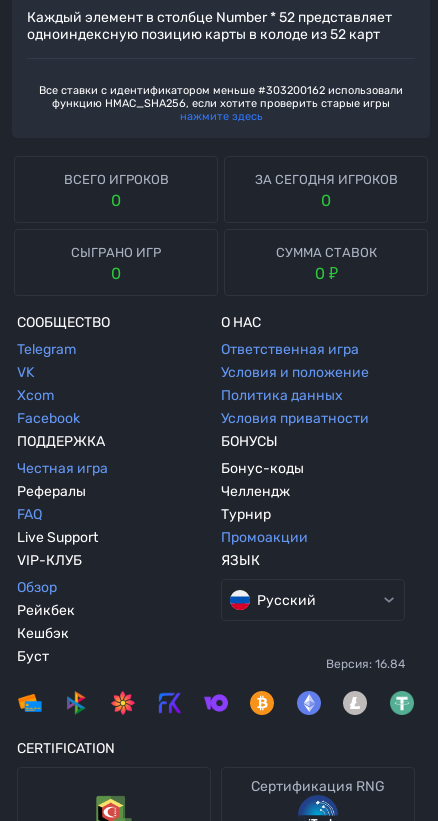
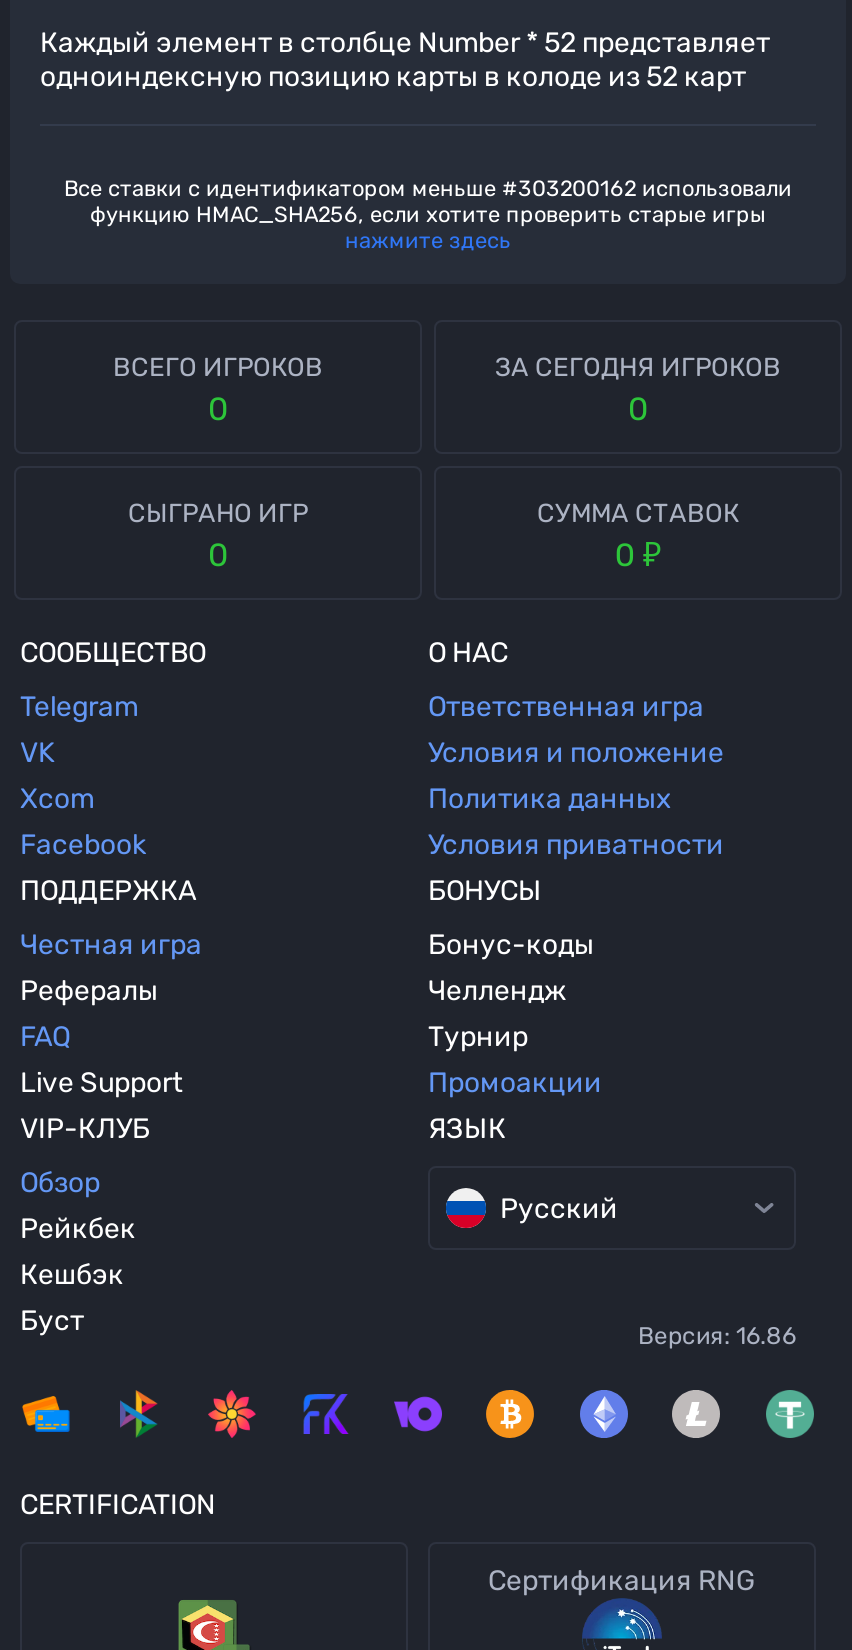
- Версия: 16.84
+ Версия: 16.86
